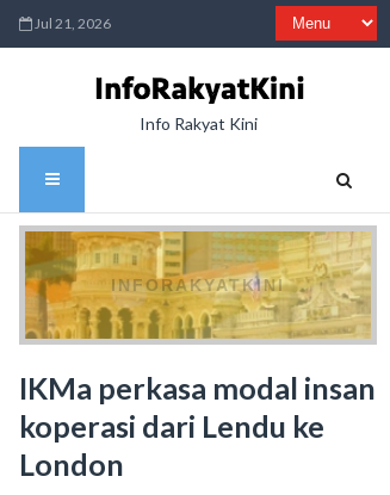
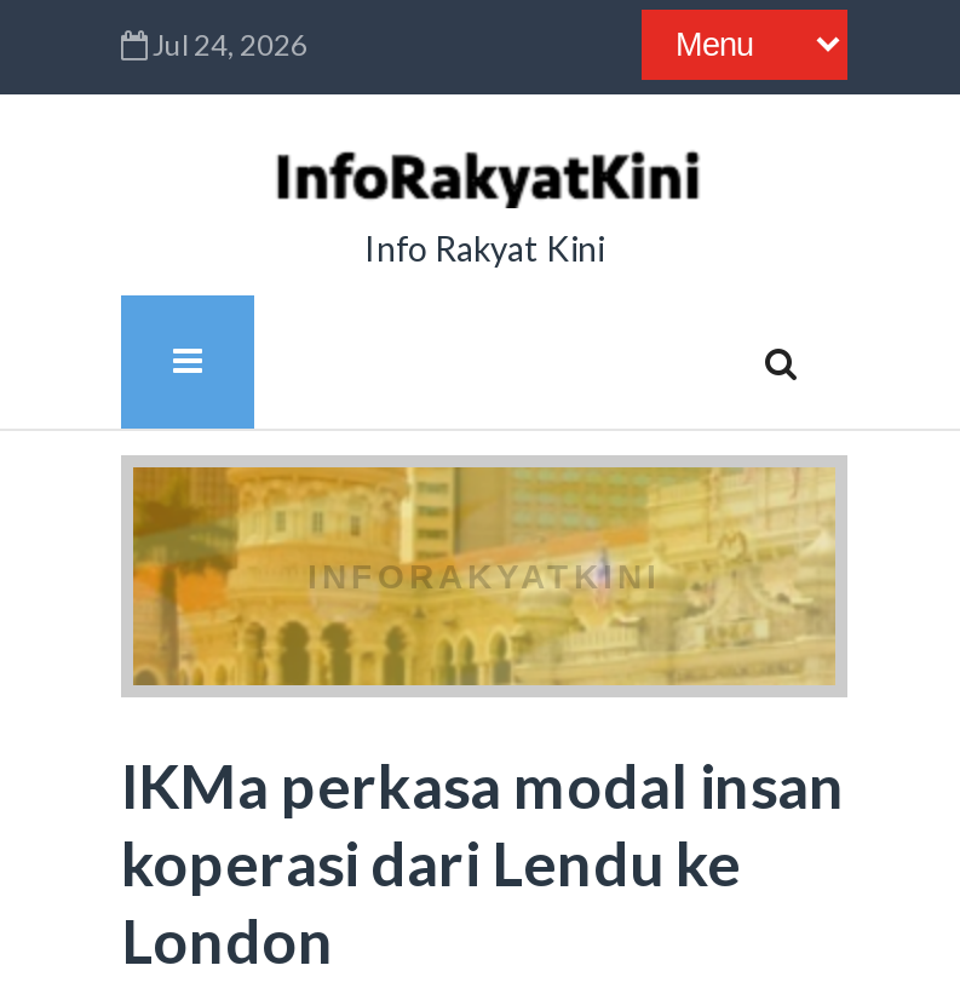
- Jul 21, 2026
+ Jul 24, 2026
